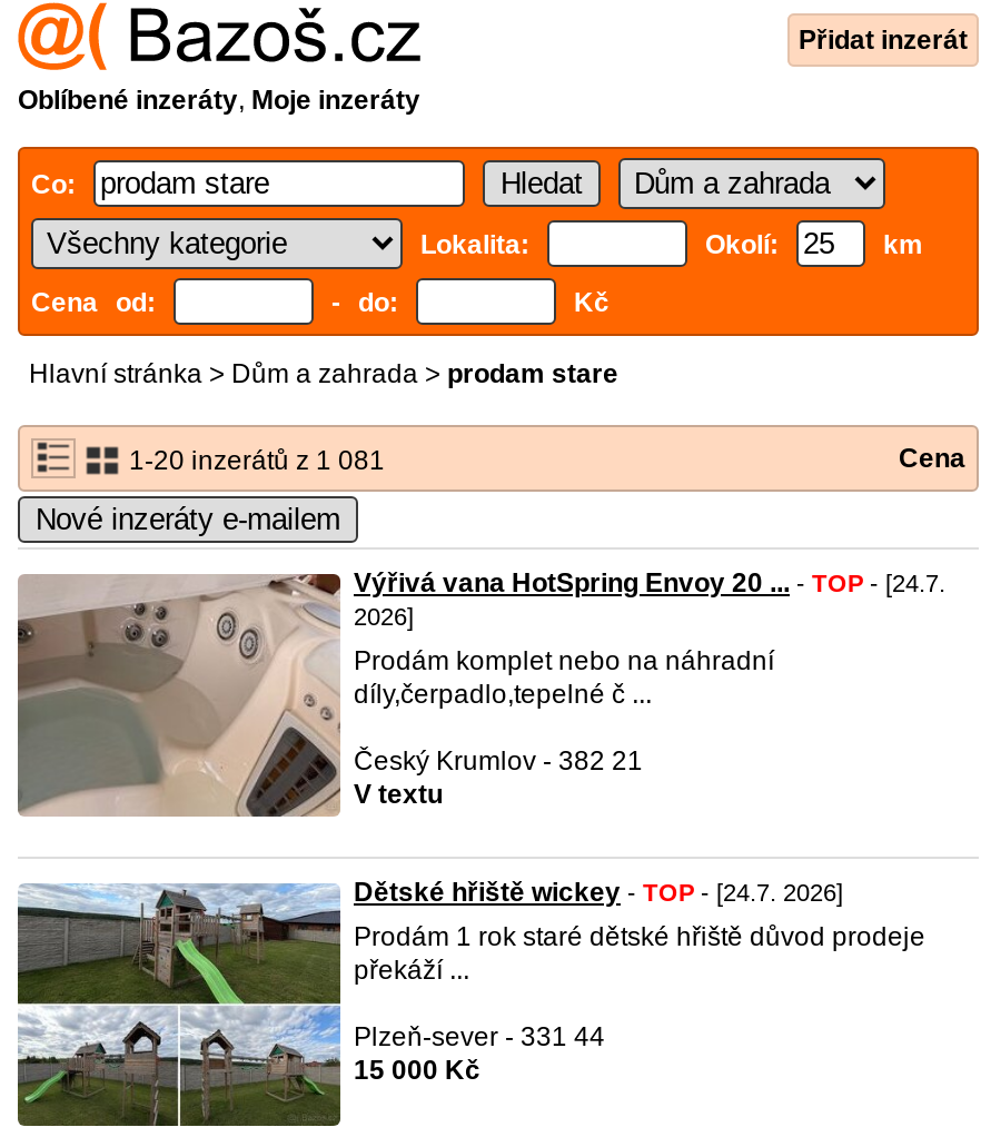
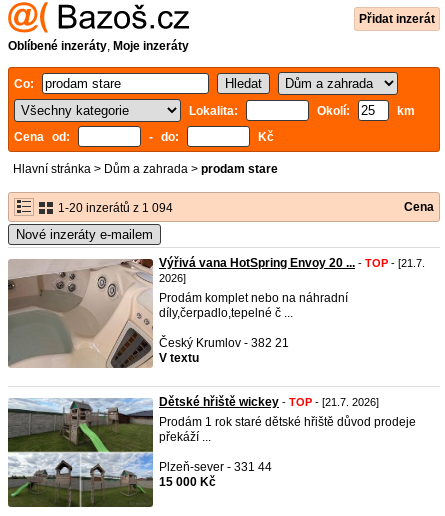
- 1-20 inzerátů z 1 081
+ 1-20 inzerátů z 1 094

- Výřivá vana HotSpring Envoy 20 ... - TOP - [24.7.
+ Výřivá vana HotSpring Envoy 20 ... - TOP - [21.7.

- Dětské hřiště wickey - TOP - [24.7. 2026]
+ Dětské hřiště wickey - TOP - [21.7. 2026]
